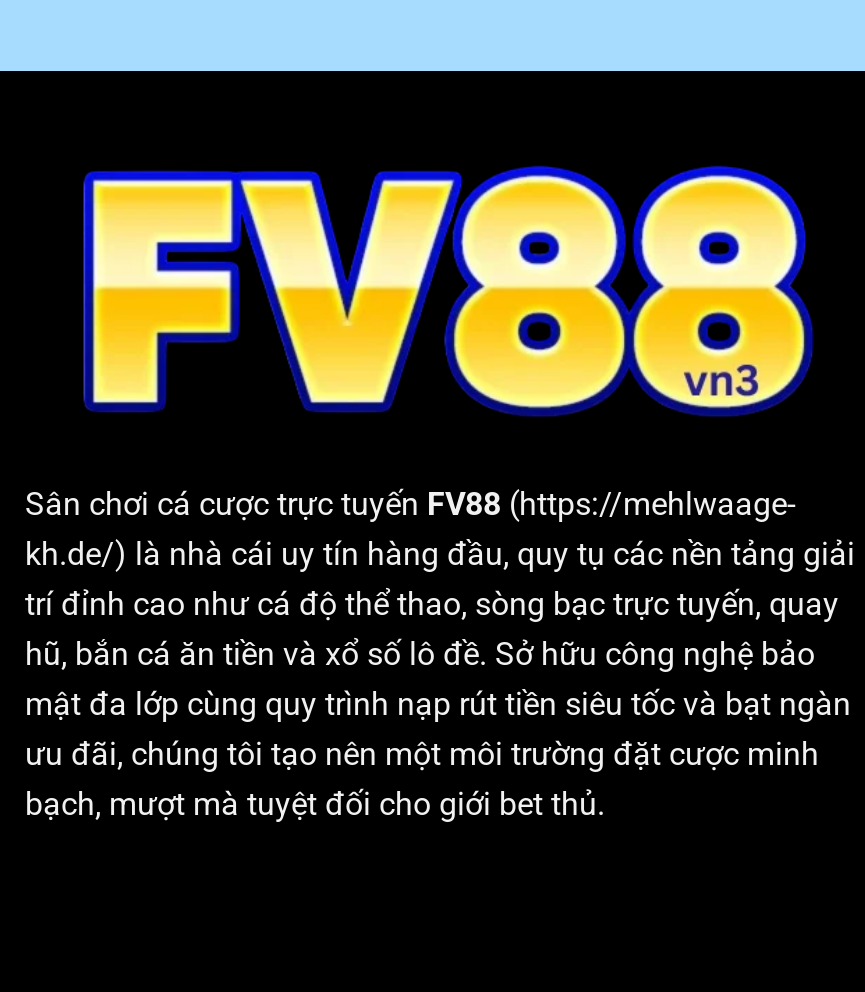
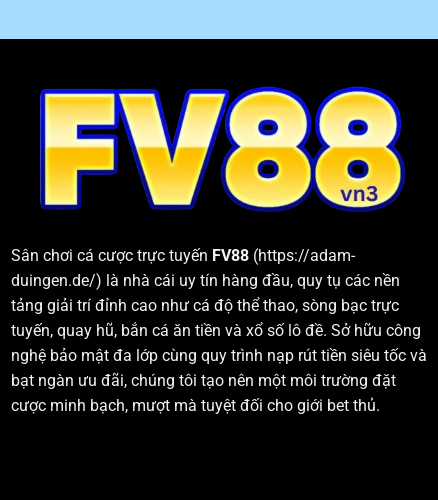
- Sân chơi cá cược trực tuyến FV88 (https://mehlwaage-
- kh.de/) là nhà cái uy tín hàng đầu, quy tụ các nền tảng giải
- trí đỉnh cao như cá độ thể thao, sòng bạc trực tuyến, quay
- hũ, bắn cá ăn tiền và xổ số lô đề. Sở hữu công nghệ bảo
- mật đa lớp cùng quy trình nạp rút tiền siêu tốc và bạt ngàn
- ưu đãi, chúng tôi tạo nên một môi trường đặt cược minh
- bạch, mượt mà tuyệt đối cho giới bet thủ.
+ Sân chơi cá cược trực tuyến FV88 (https://adam-
+ duingen.de/) là nhà cái uy tín hàng đầu, quy tụ các nền
+ tảng giải trí đỉnh cao như cá độ thể thao, sòng bạc trực
+ tuyến, quay hũ, bắn cá ăn tiền và xổ số lô đề. Sở hữu công
+ nghệ bảo mật đa lớp cùng quy trình nạp rút tiền siêu tốc và
+ bạt ngàn ưu đãi, chúng tôi tạo nên một môi trường đặt
+ cược minh bạch, mượt mà tuyệt đối cho giới bet thủ.
